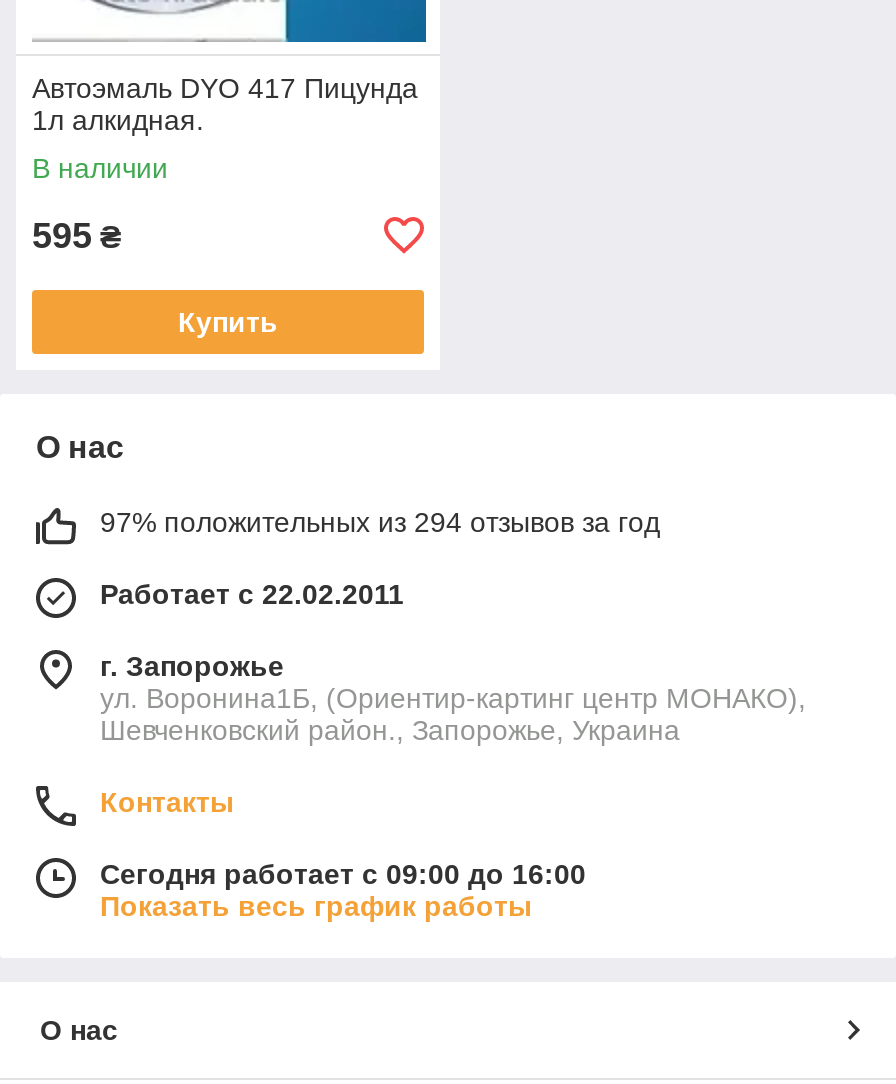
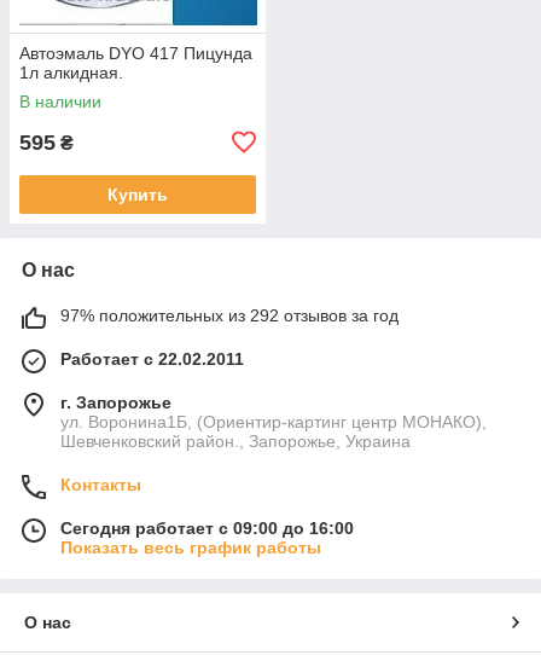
- 97% положительных из 294 отзывов за год
+ 97% положительных из 292 отзывов за год
